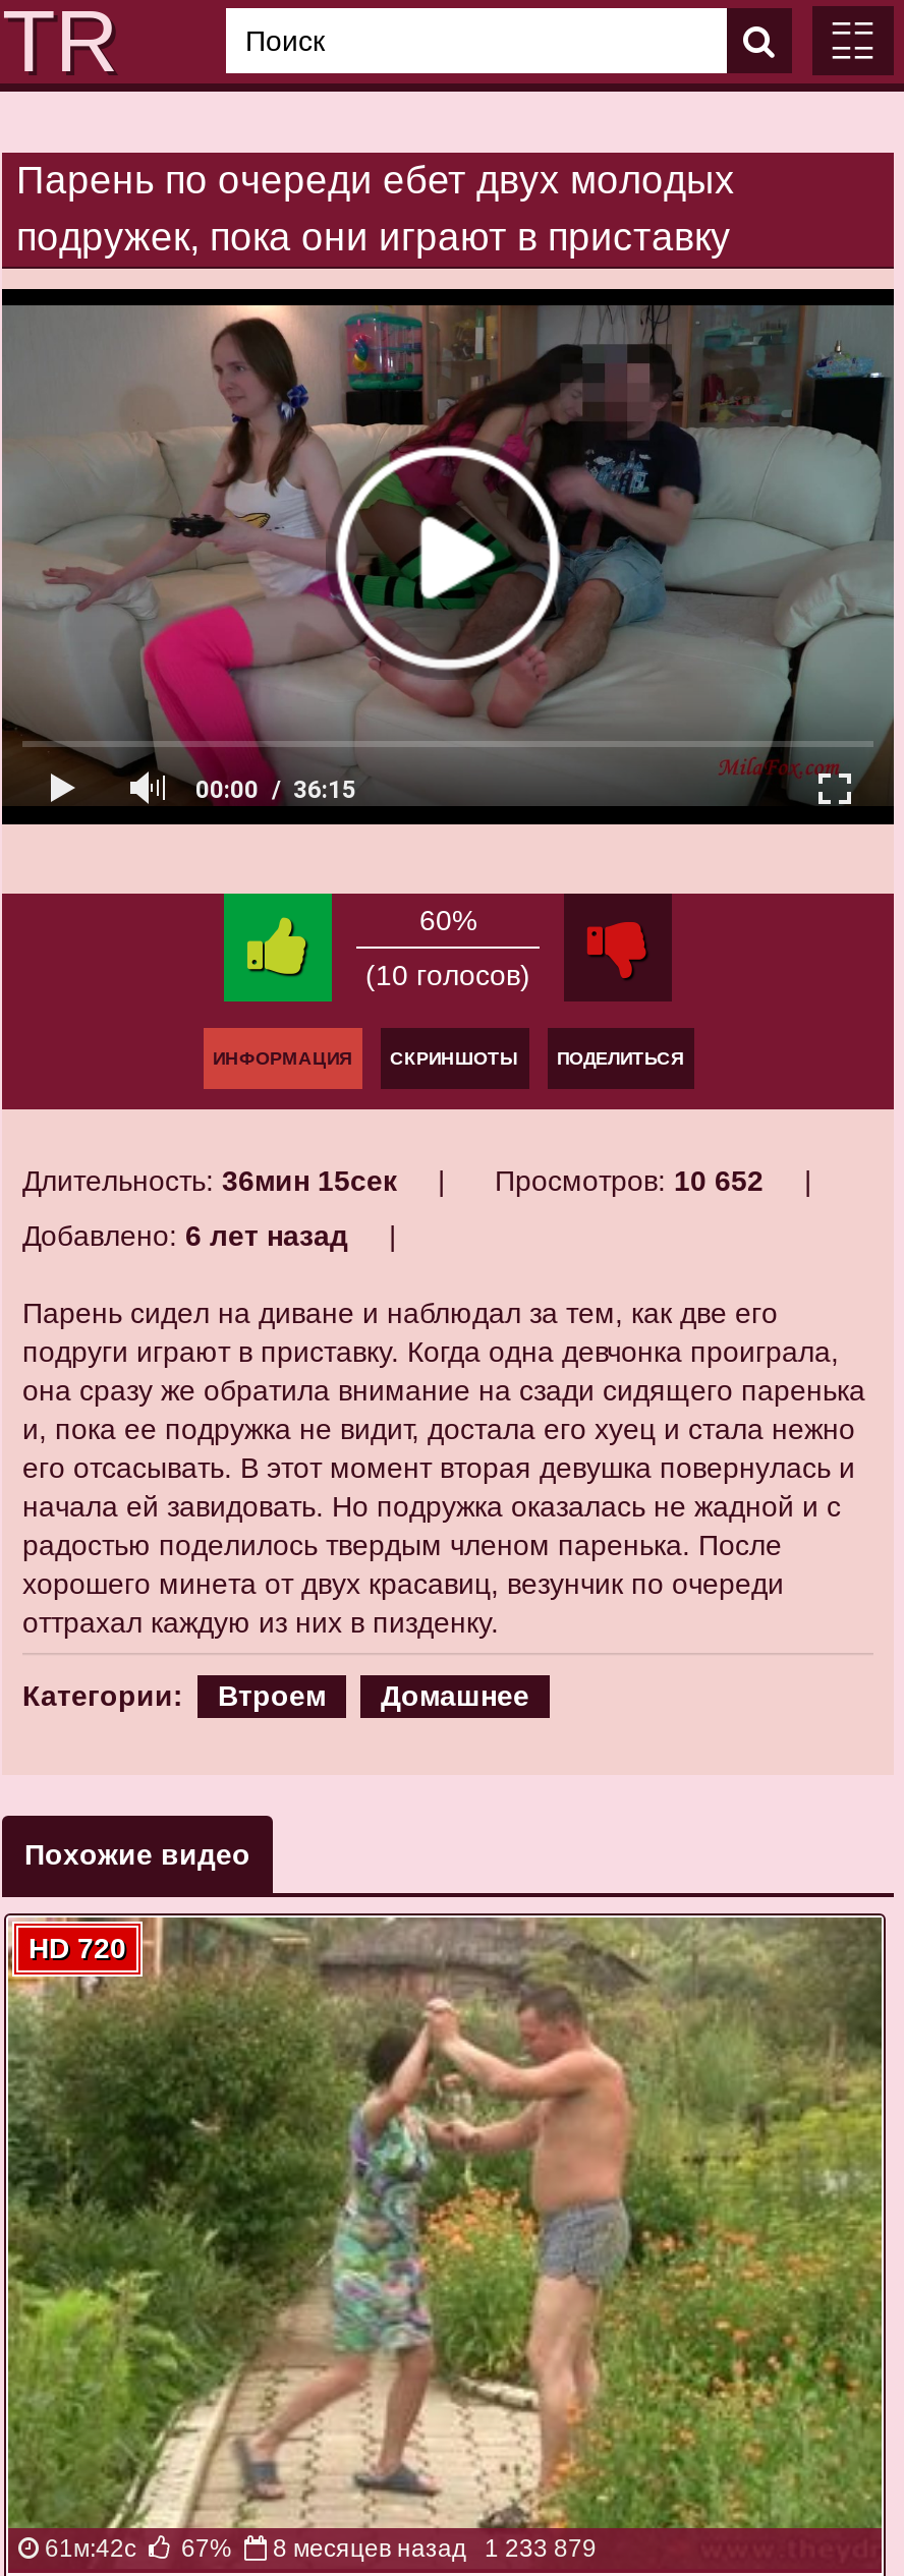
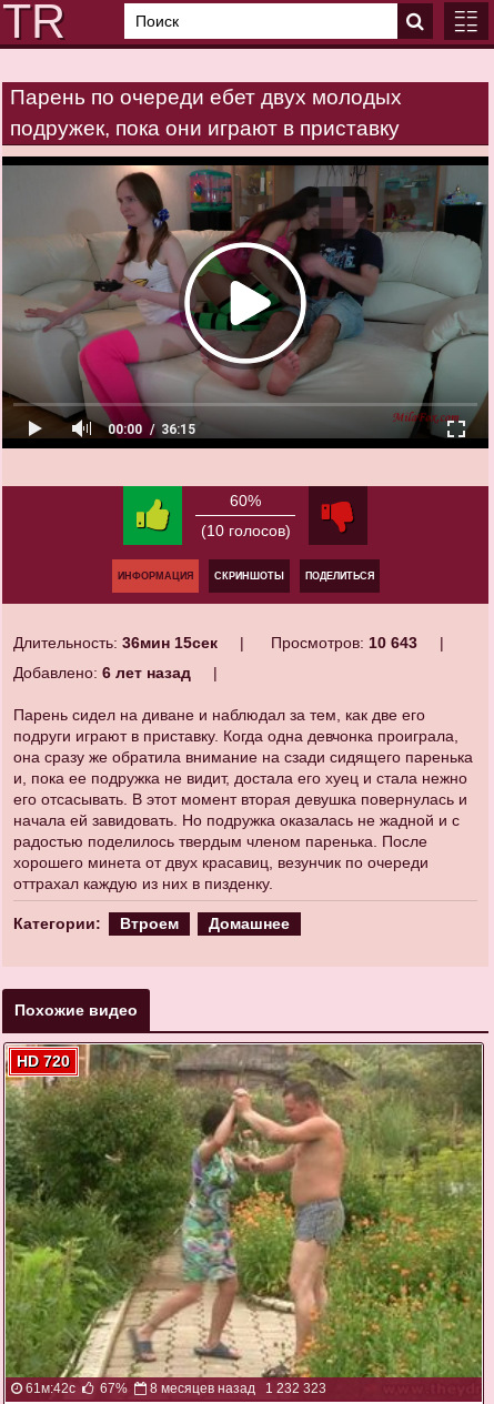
- Просмотров: 10 652
+ Просмотров: 10 643

- 8 месяцев назад 1 233 879
+ 8 месяцев назад 1 232 323
